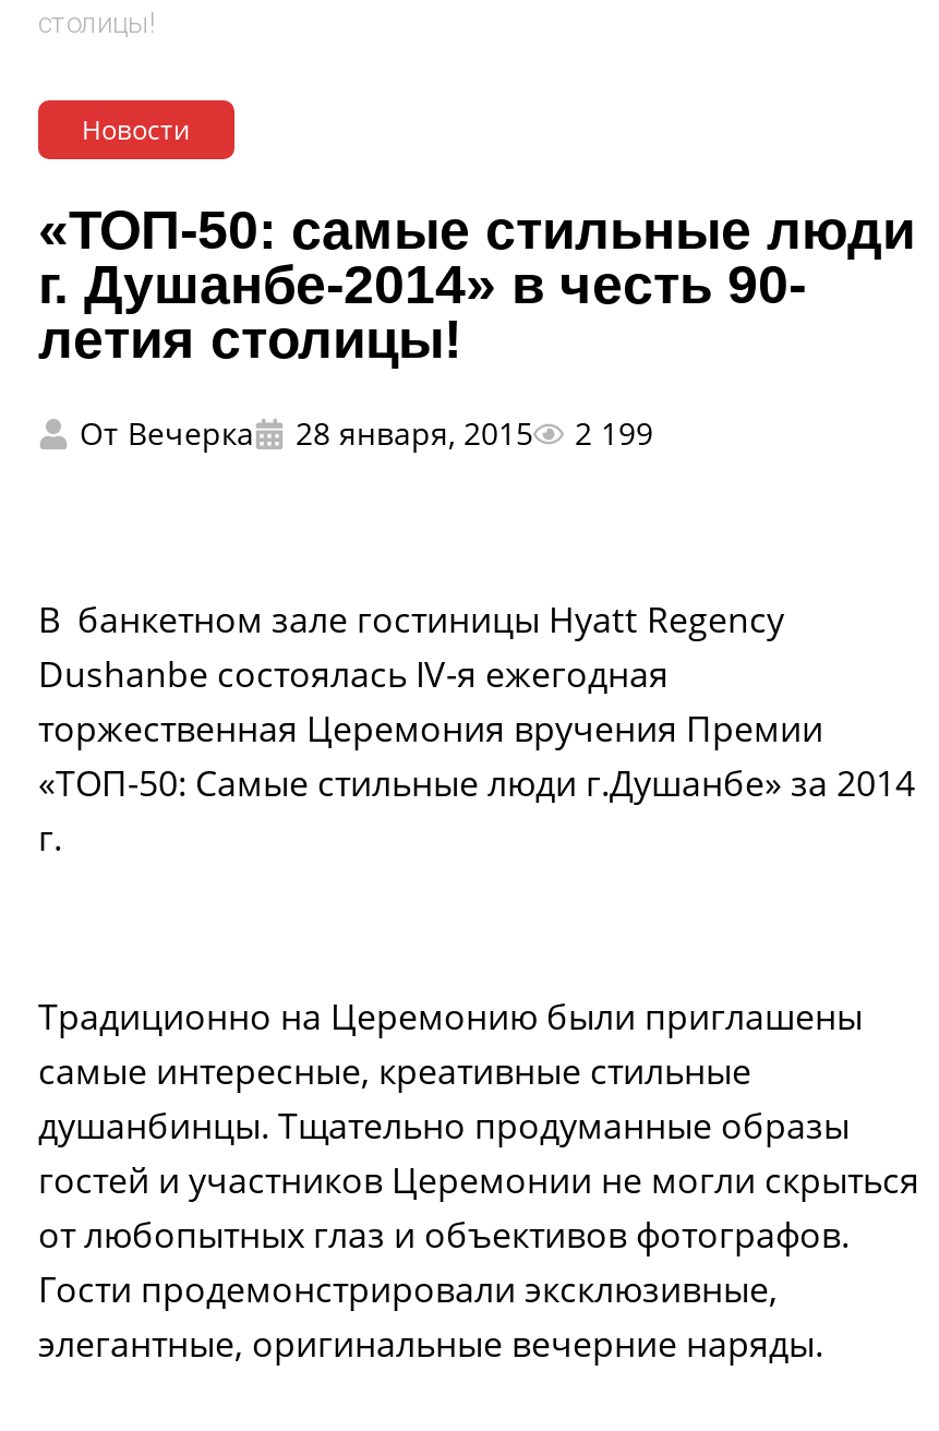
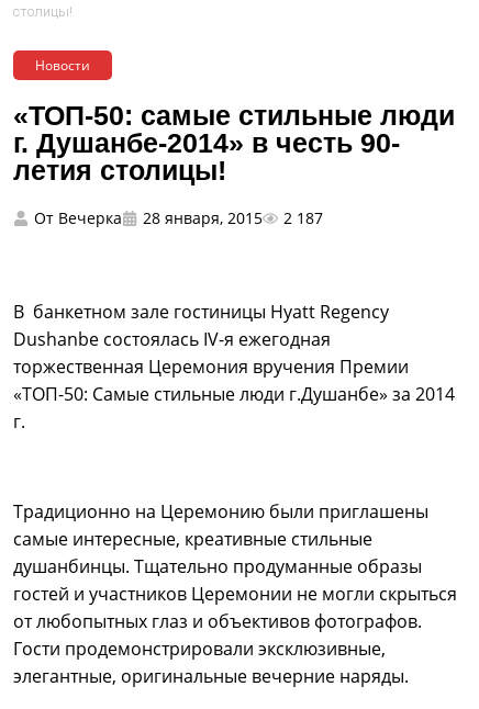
- От Вечерка 28 января, 2015 2 199
+ От Вечерка 28 января, 2015 2 187
